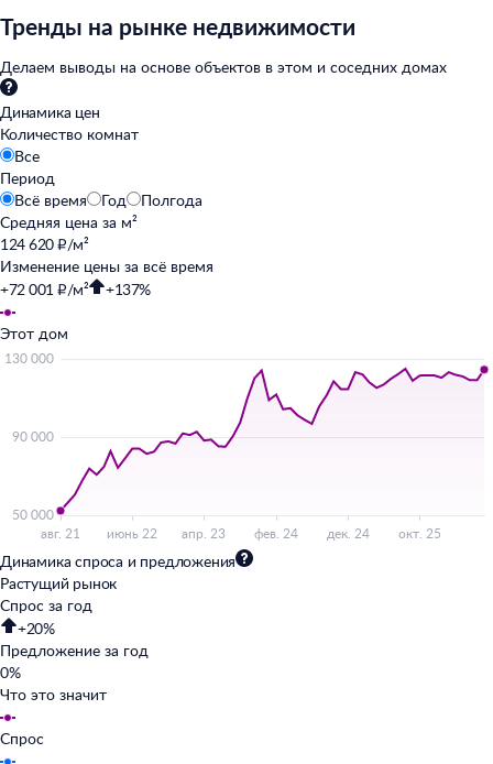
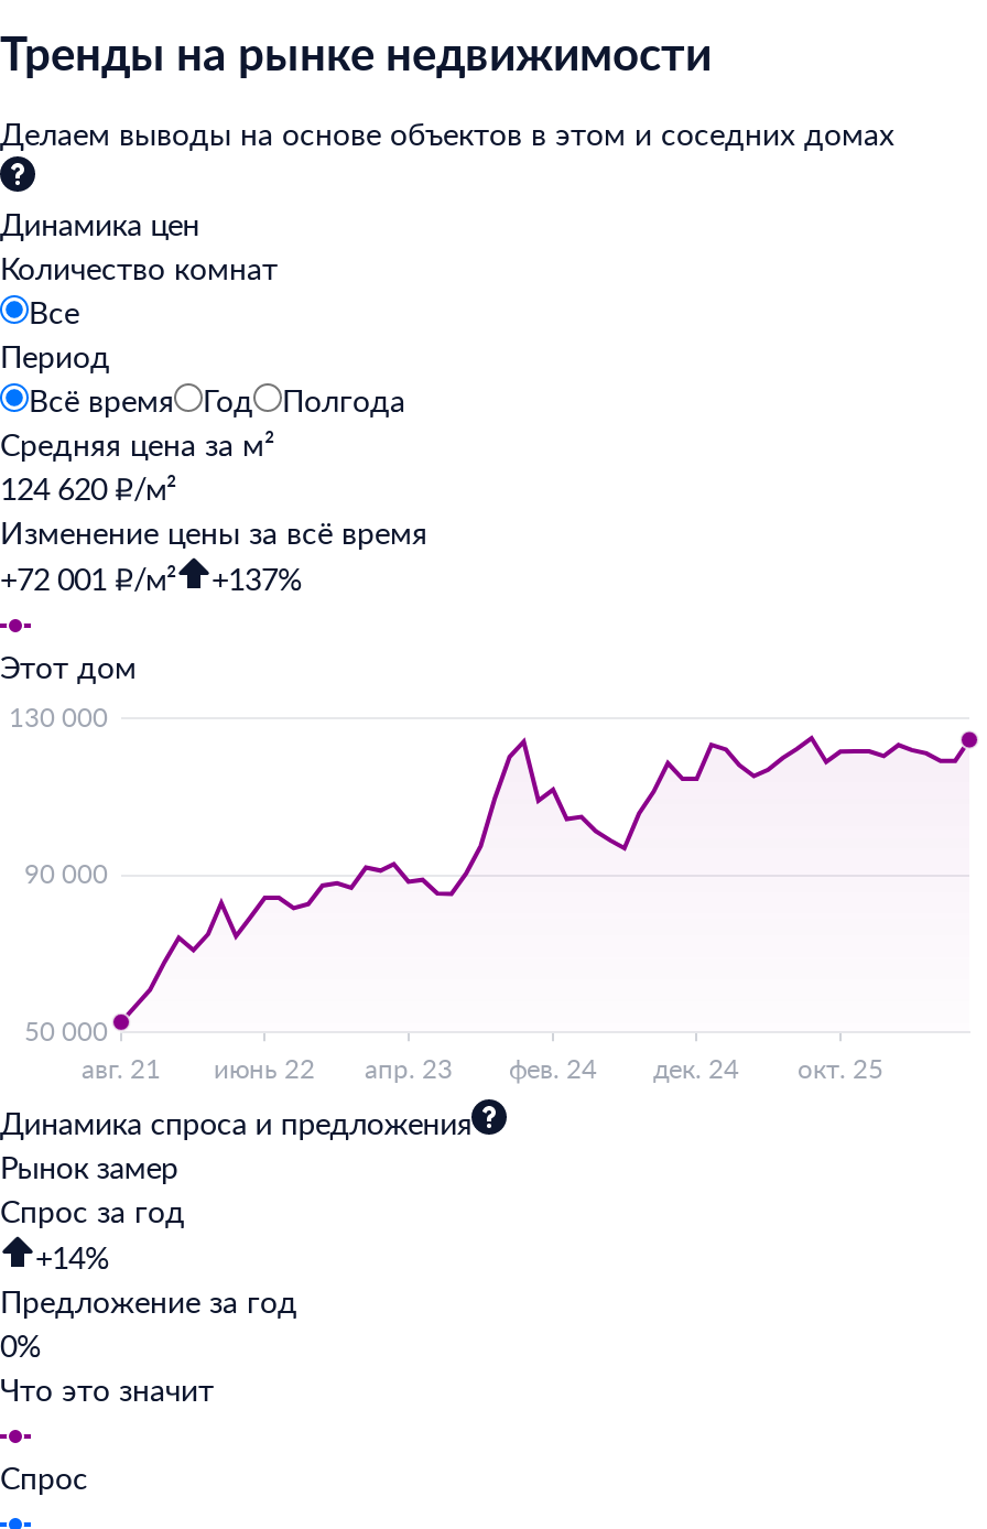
- Растущий рынок
+ Рынок замер

- +20%
+ +14%
